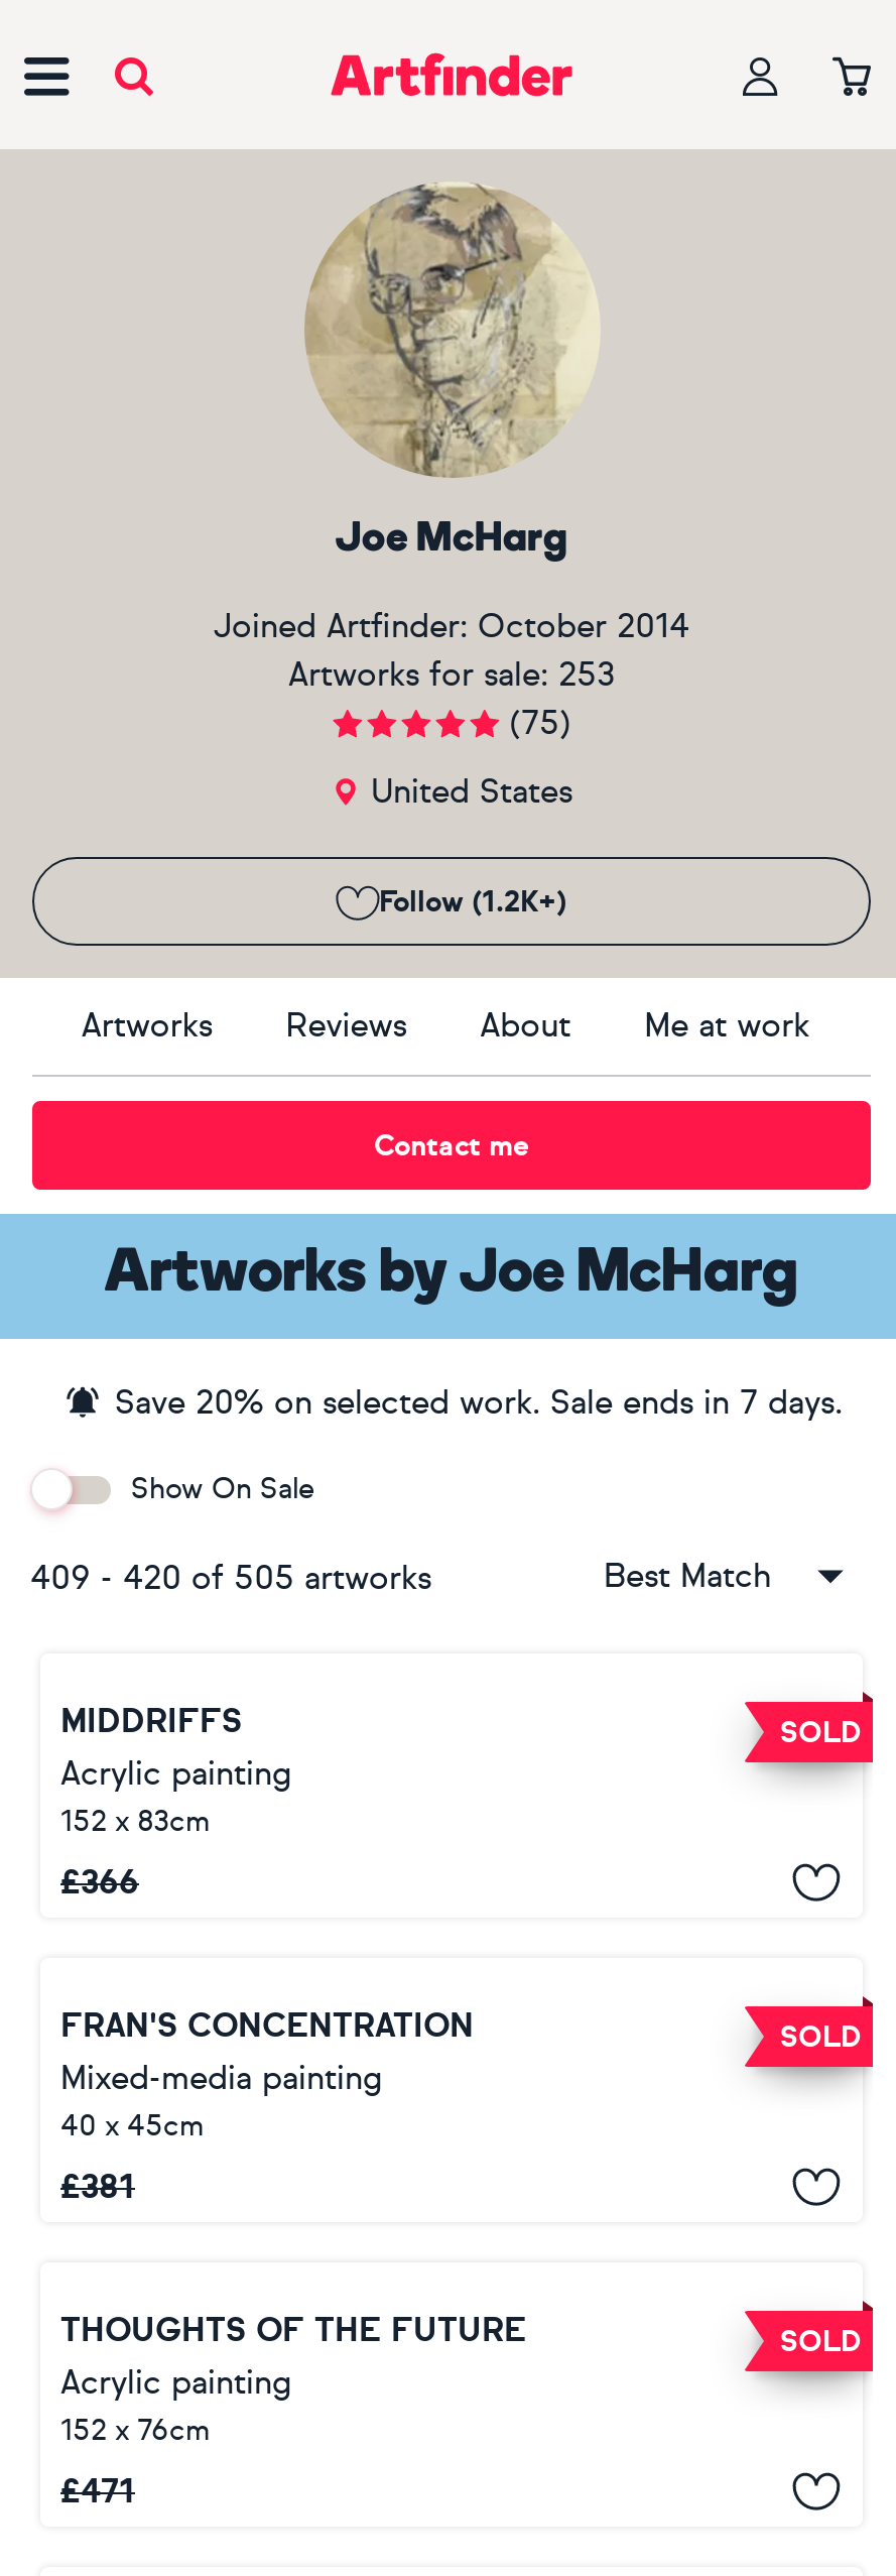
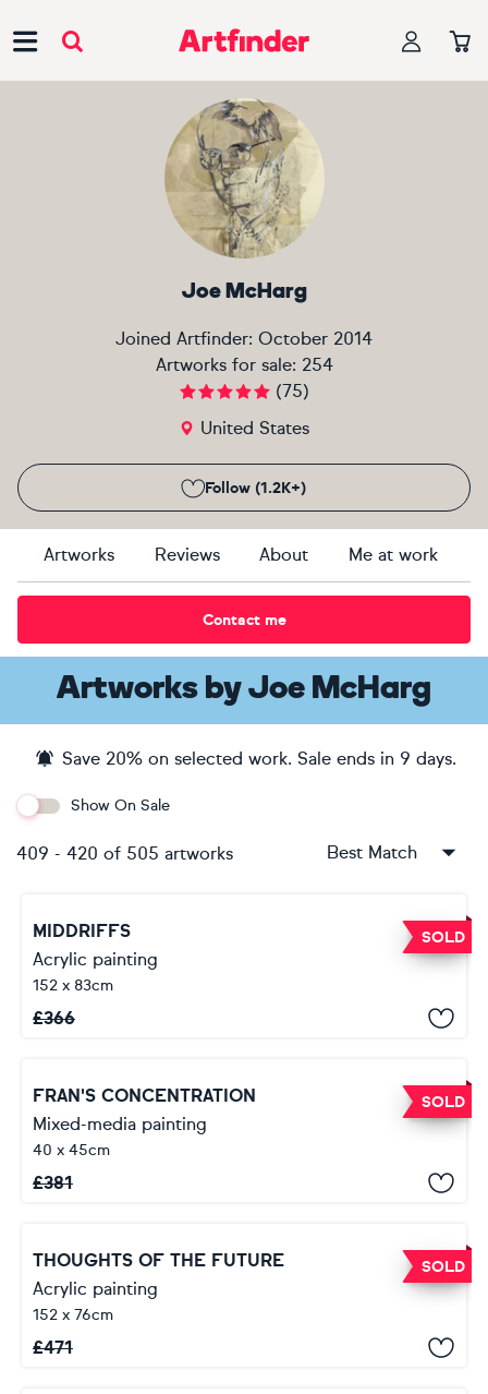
- Artworks for sale: 253
+ Artworks for sale: 254

- Save 20% on selected work. Sale ends in 7 days.
+ Save 20% on selected work. Sale ends in 9 days.
